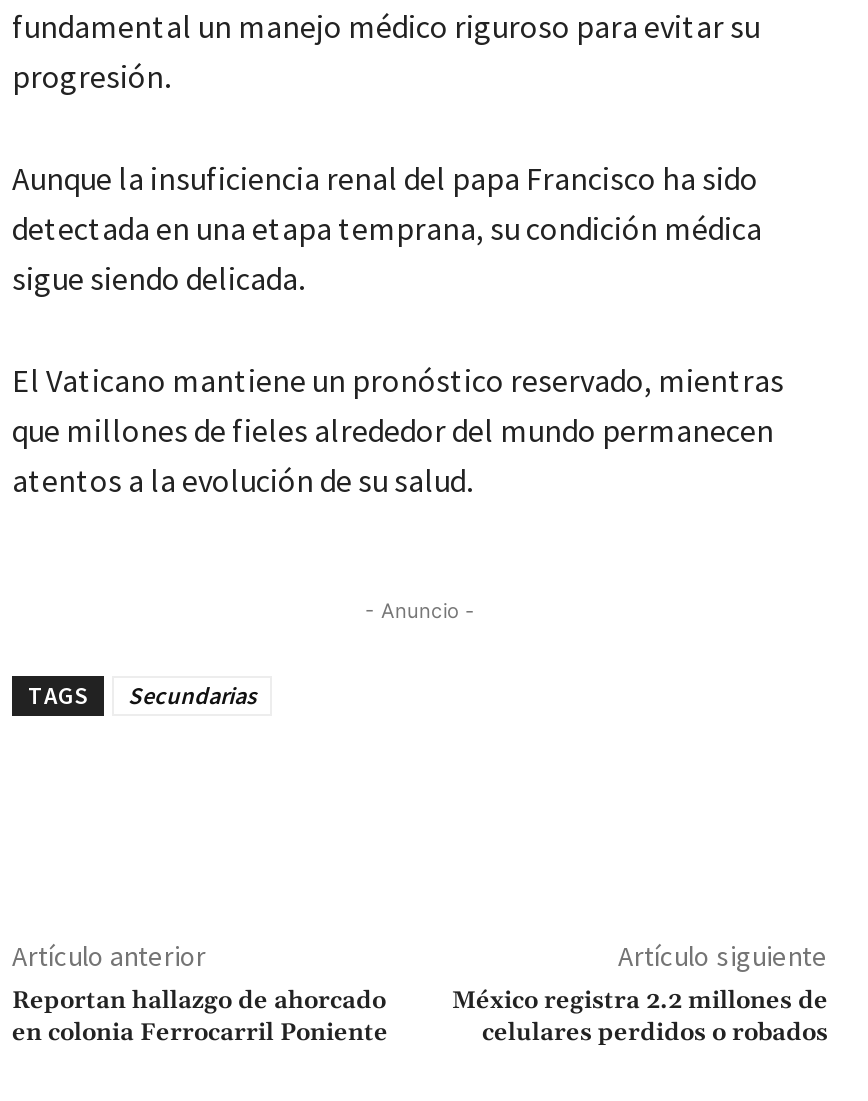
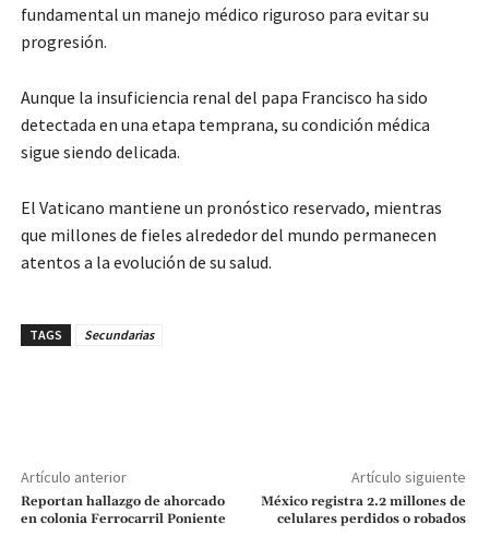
- - Anuncio -
